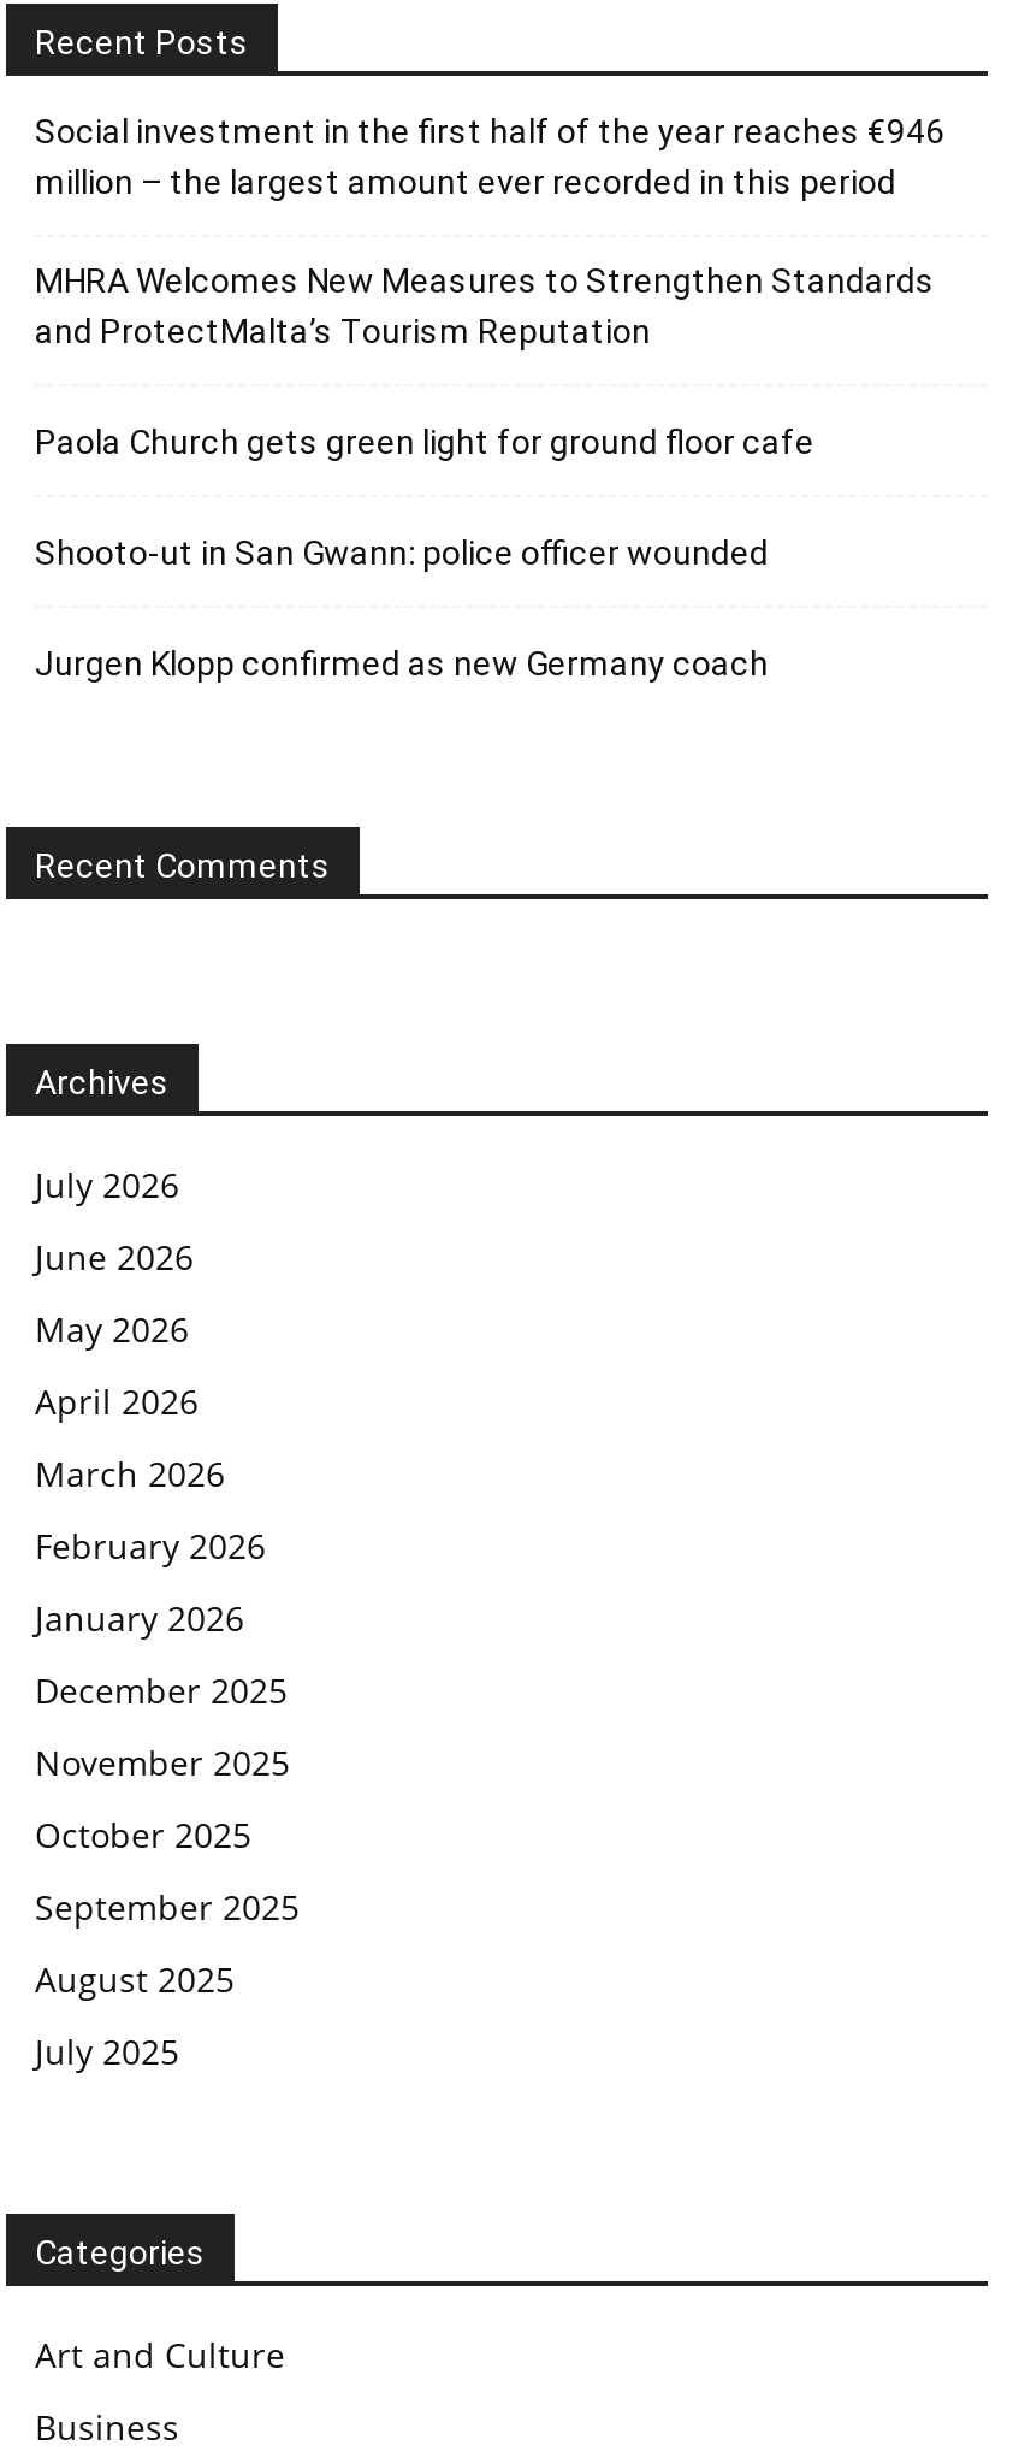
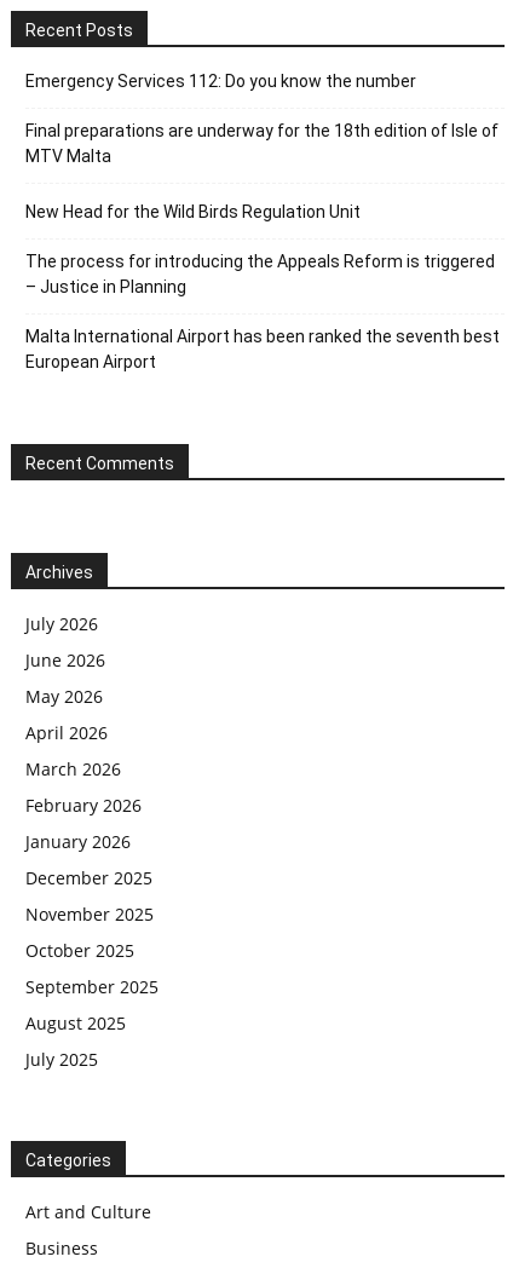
- Social investment in the first half of the year reaches €946
- million – the largest amount ever recorded in this period
+ Emergency Services 112: Do you know the number

- MHRA Welcomes New Measures to Strengthen Standards
- and ProtectMalta’s Tourism Reputation
+ Final preparations are underway for the 18th edition of Isle of
+ MTV Malta

- Paola Church gets green light for ground floor cafe
+ New Head for the Wild Birds Regulation Unit

- Shooto-ut in San Gwann: police officer wounded
+ The process for introducing the Appeals Reform is triggered
+ – Justice in Planning

- Jurgen Klopp confirmed as new Germany coach
+ Malta International Airport has been ranked the seventh best
+ European Airport
